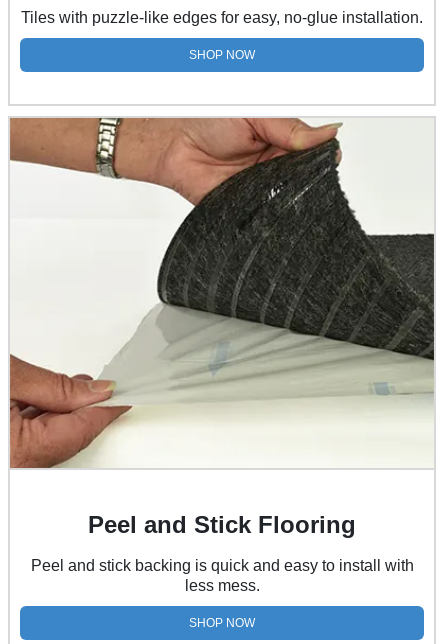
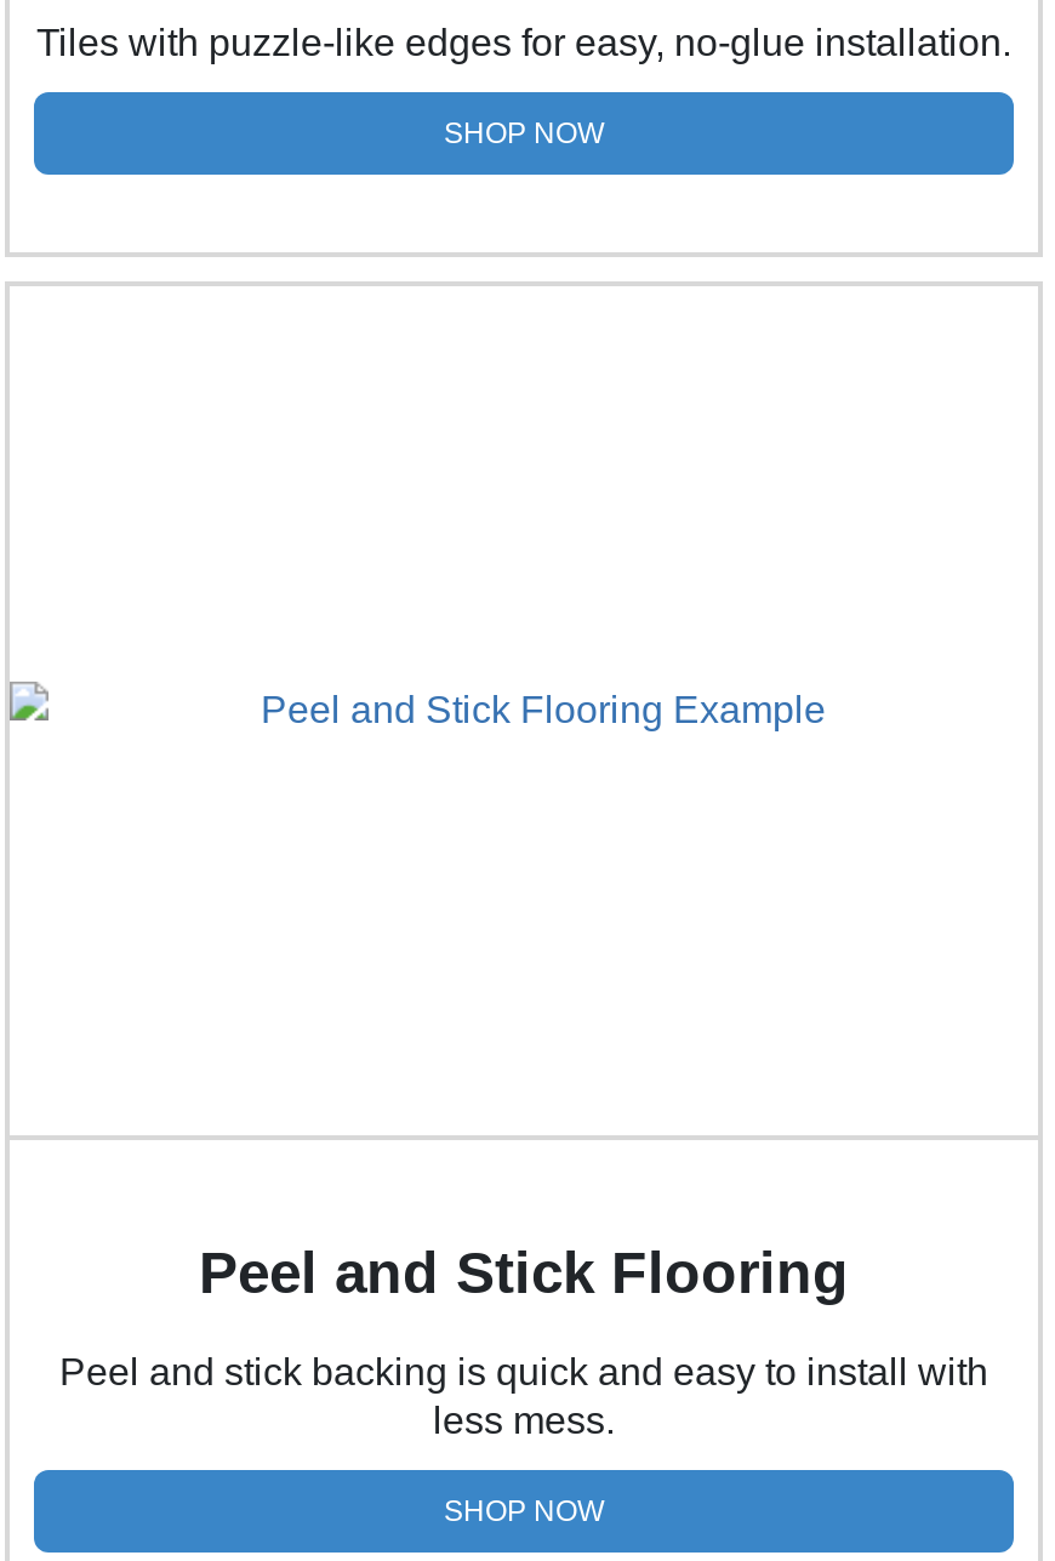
- [image]
